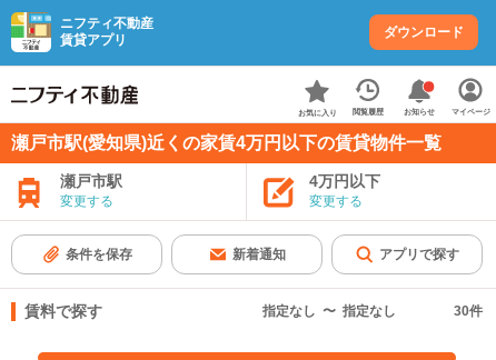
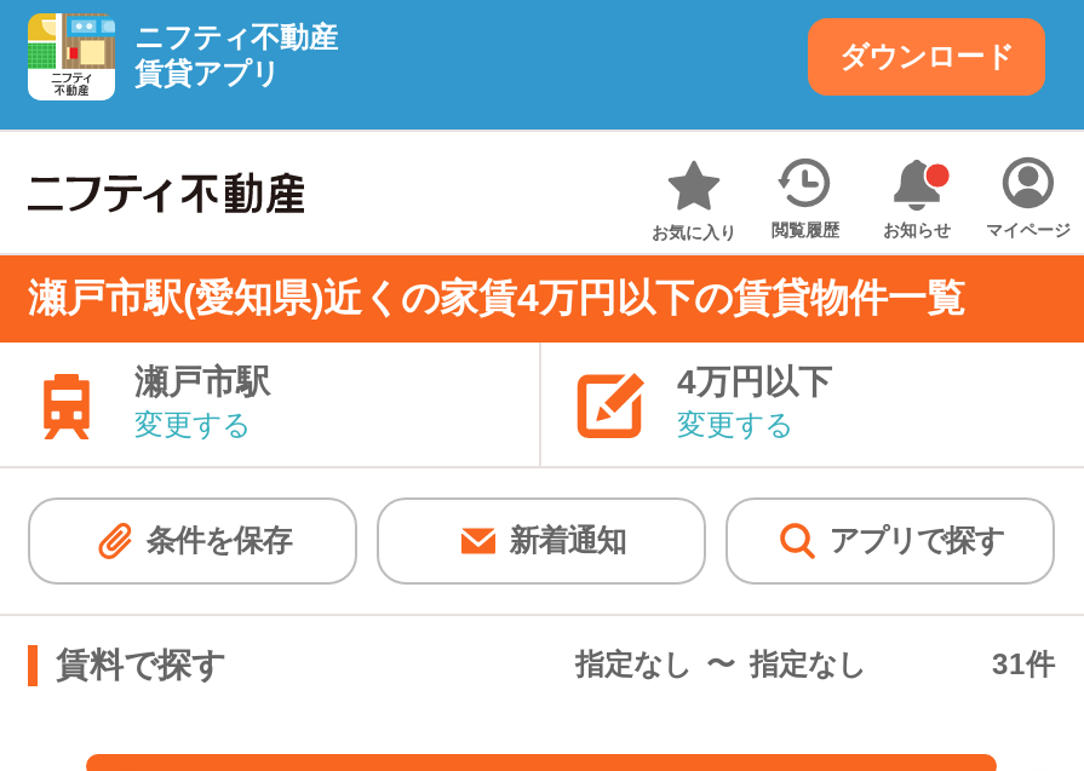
- 30件
+ 31件
